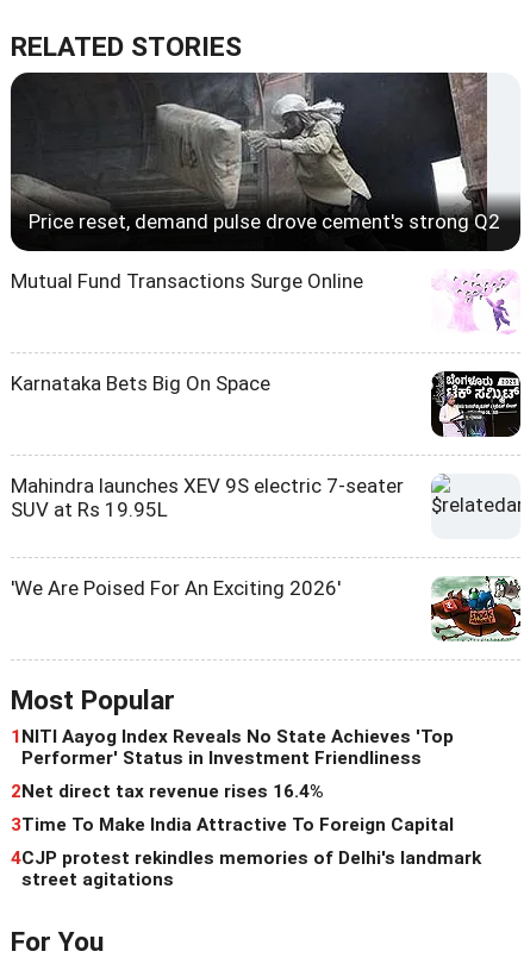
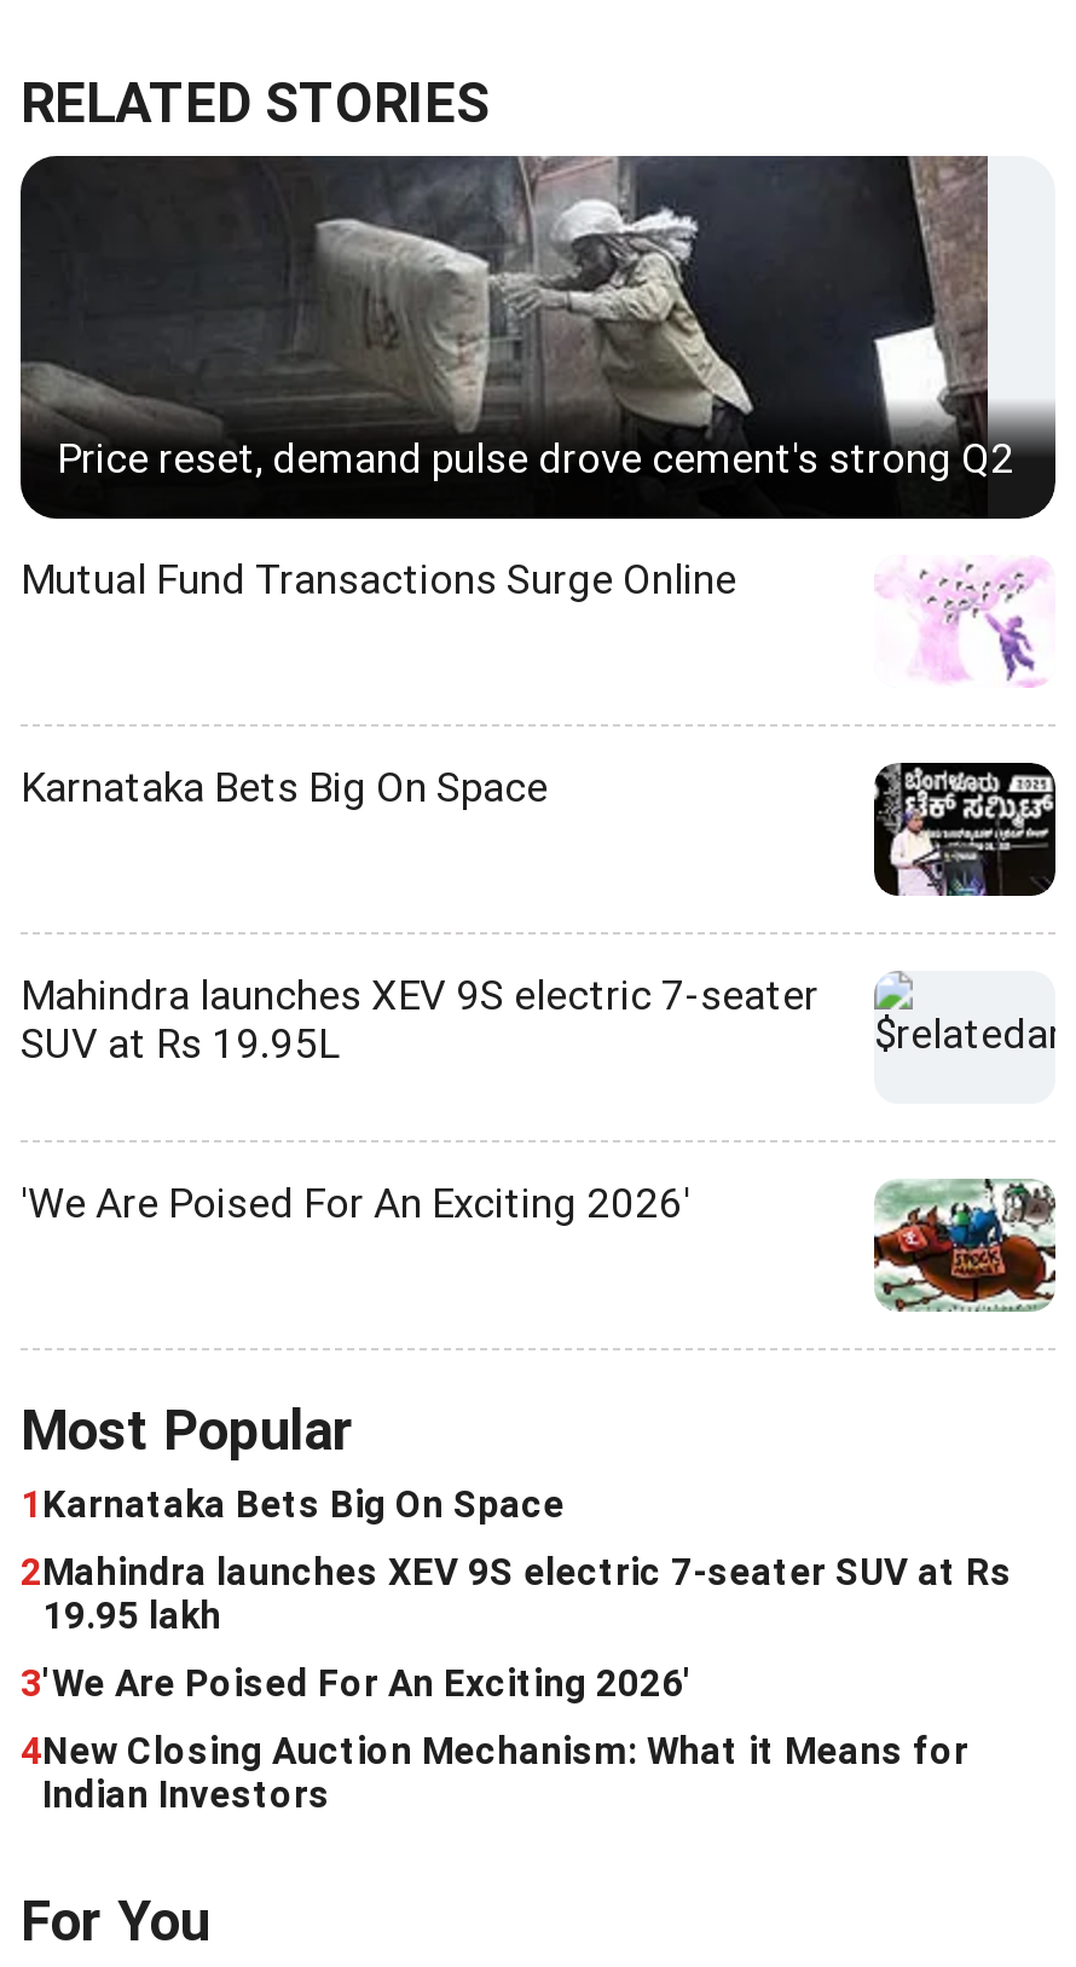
- 1 NITI Aayog Index Reveals No State Achieves 'Top
- Performer' Status in Investment Friendliness
+ 1 Karnataka Bets Big On Space

- 2Net direct tax revenue rises 16.4%
+ 2Mahindra launches XEV 9S electric 7-seater SUV at Rs
+ 19.95 lakh

- 3Time To Make India Attractive To Foreign Capital
+ 3'We Are Poised For An Exciting 2026'

- 4CJP protest rekindles memories of Delhi's landmark
- street agitations
+ 4New Closing Auction Mechanism: What it Means for
+ Indian Investors
